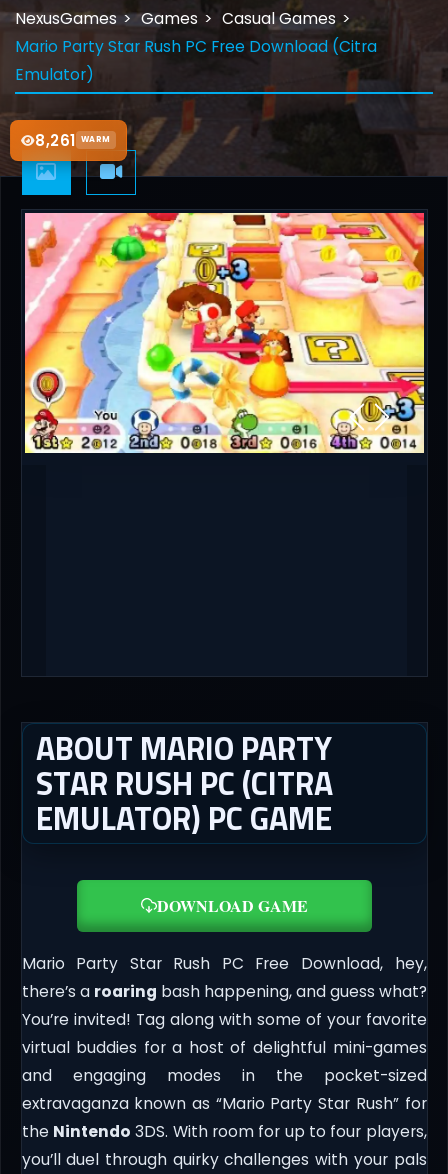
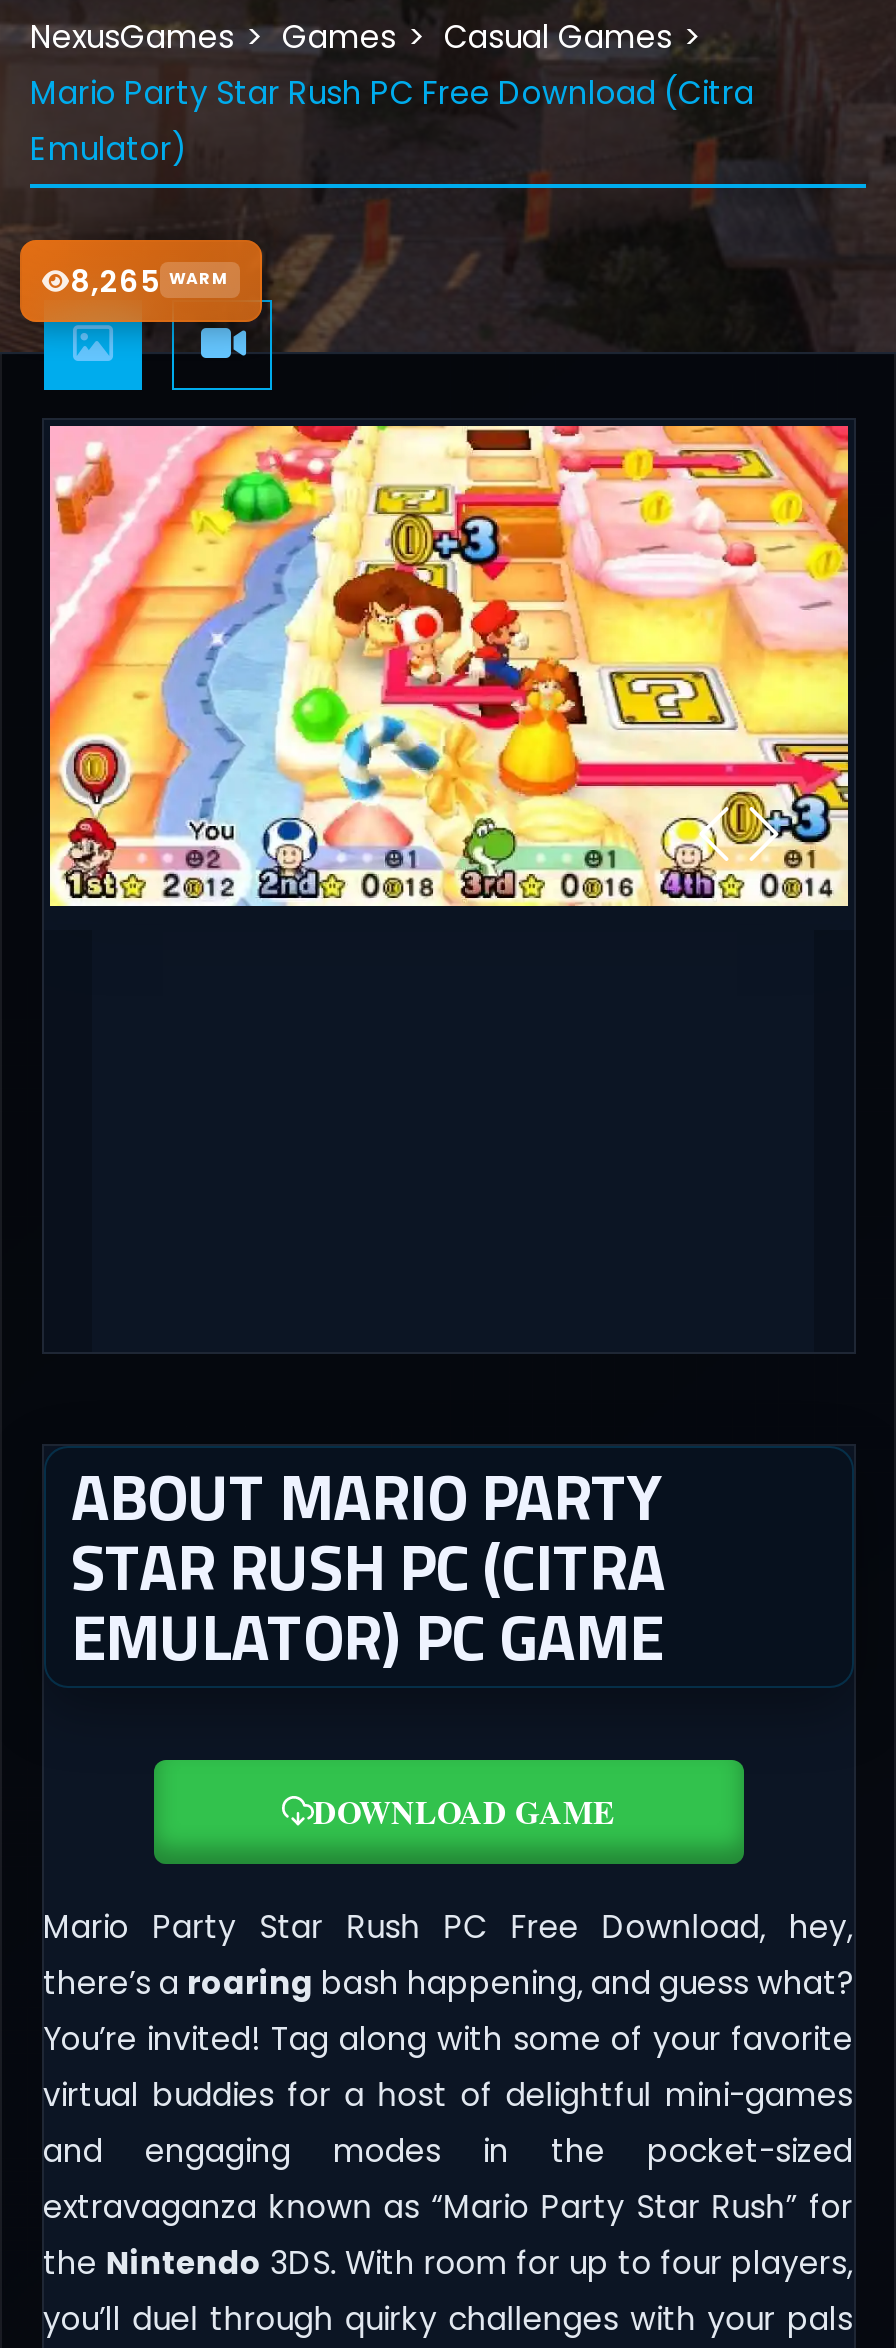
- 8,261 WARM
+ 8,265 WARM
